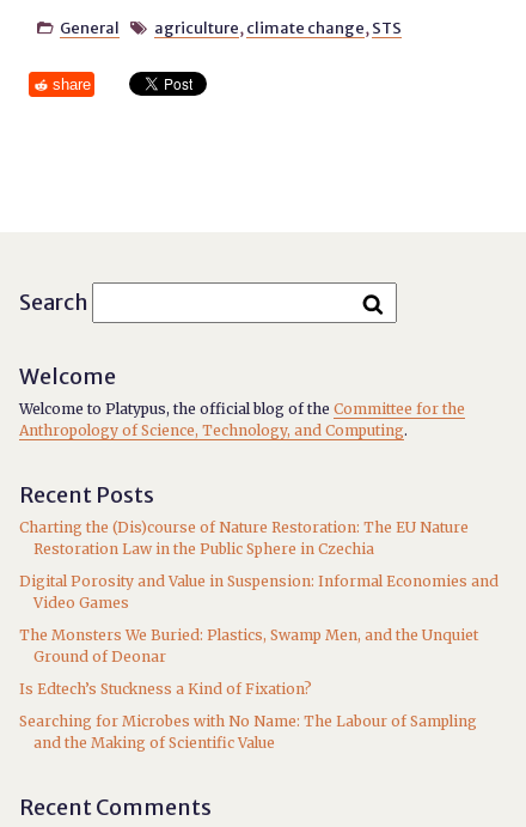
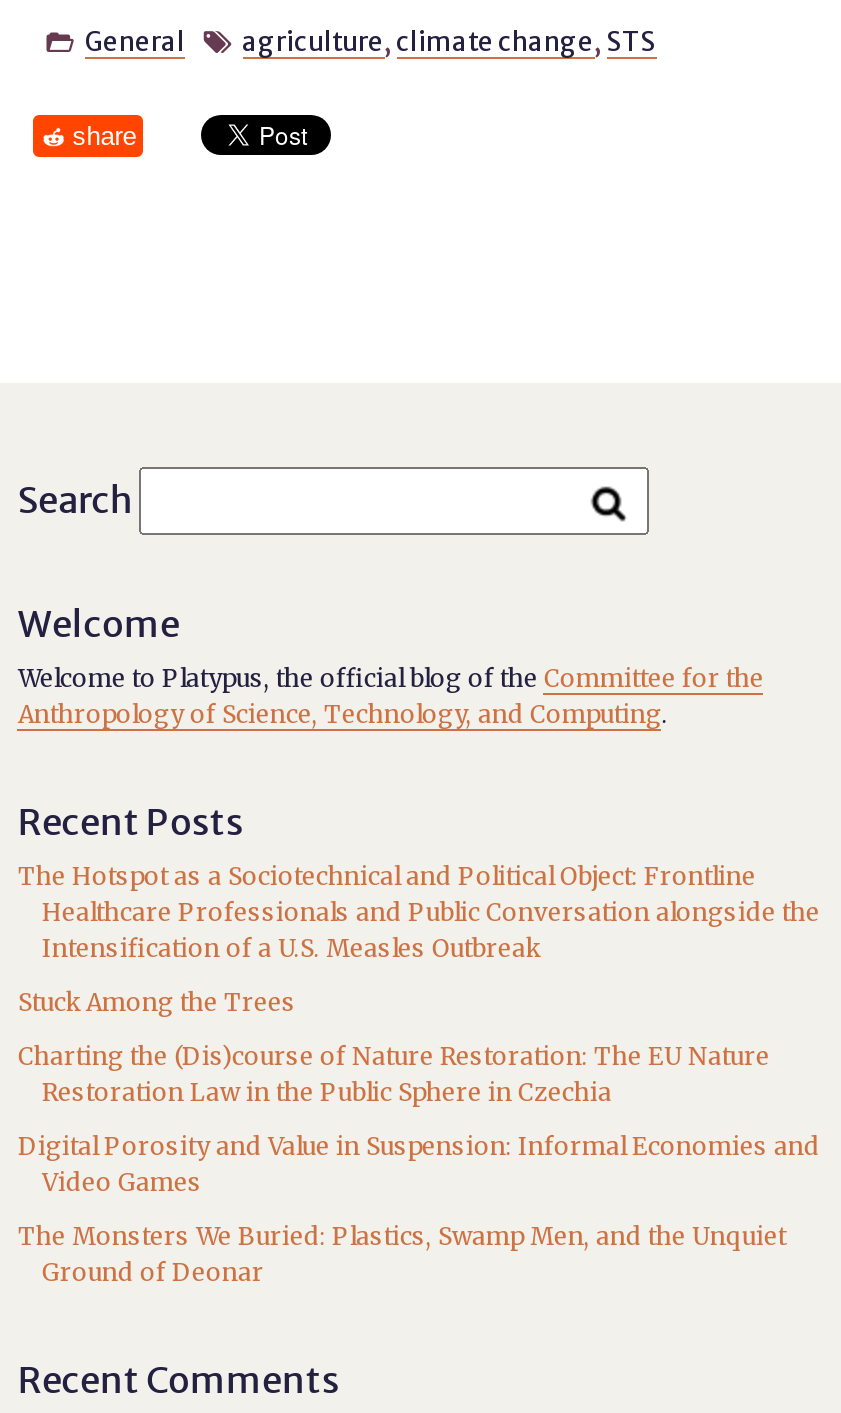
+ The Hotspot as a Sociotechnical and Political Object: Frontline
+ Healthcare Professionals and Public Conversation alongside the
+ Intensification of a U.S. Measles Outbreak
+ Stuck Among the Trees

moved down: Charting the (Dis)course of Nature Restoration: The EU Nature | Restoration Law in the Public Sphere in Czechia | Digital Porosity and Value in Suspension: Informal Economies and | Video Games | The Monsters We Buried: Plastics, Swamp Men, and the Unquiet | Ground of Deonar

- Is Edtech’s Stuckness a Kind of Fixation?
- Searching for Microbes with No Name: The Labour of Sampling
- and the Making of Scientific Value
